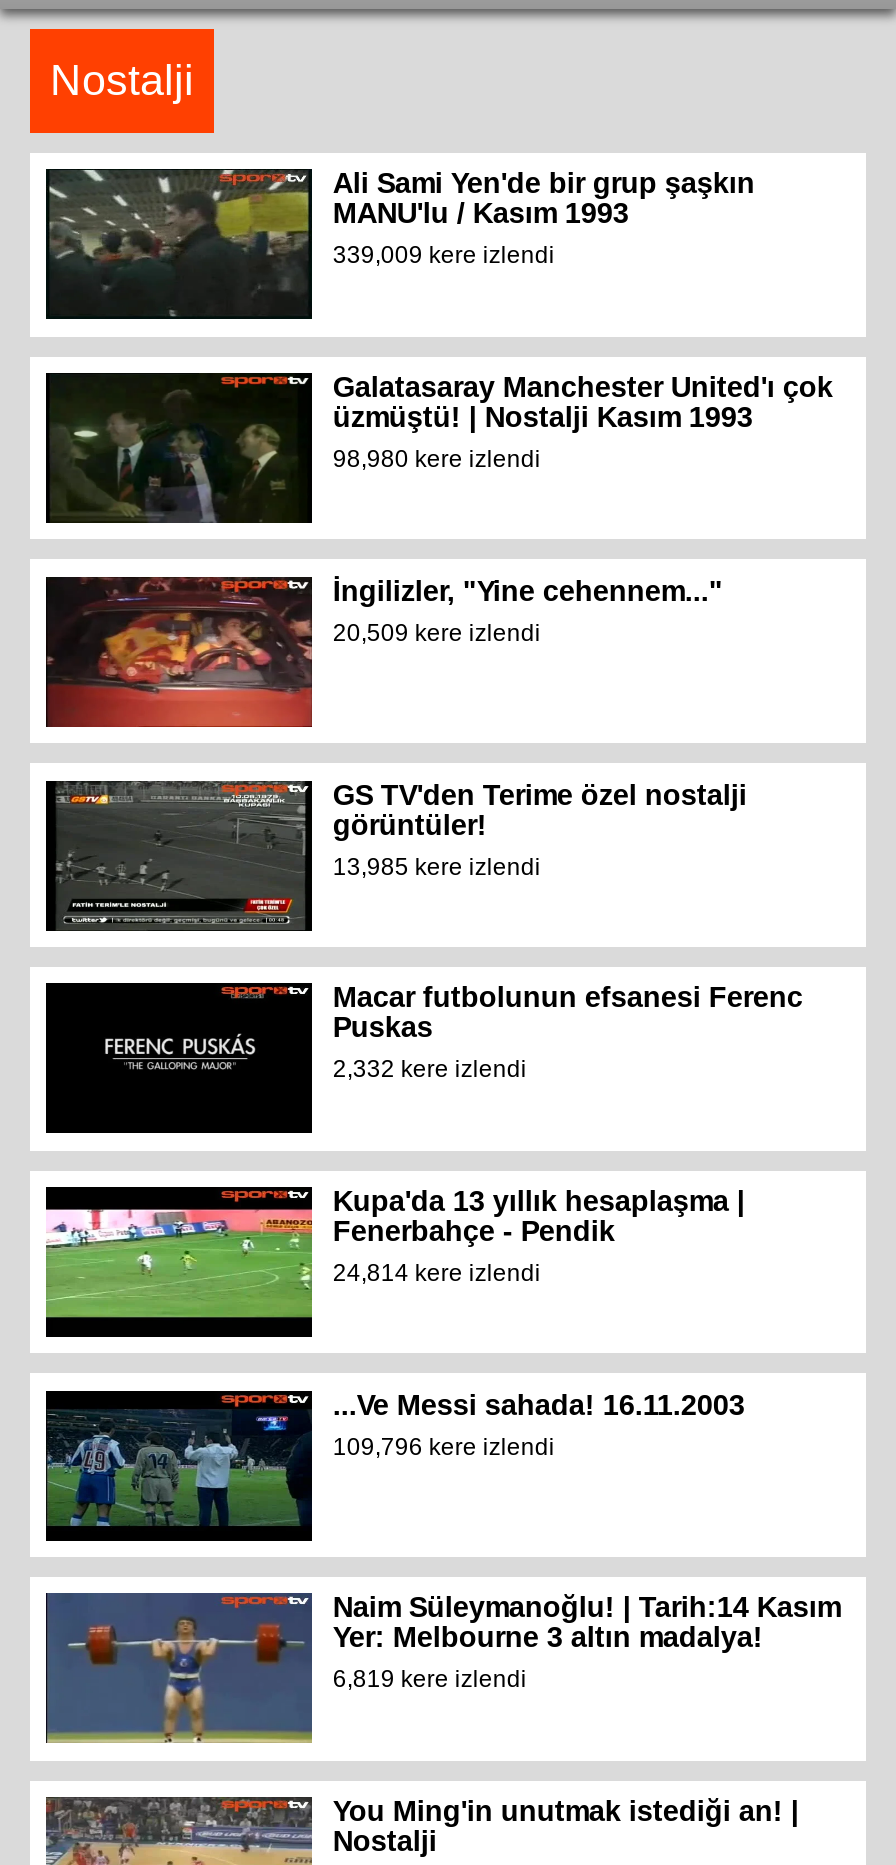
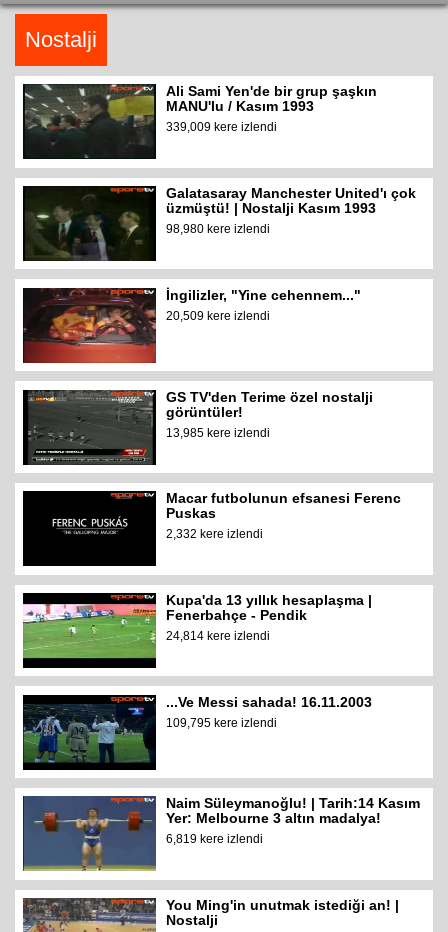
- 109,796 kere izlendi
+ 109,795 kere izlendi
